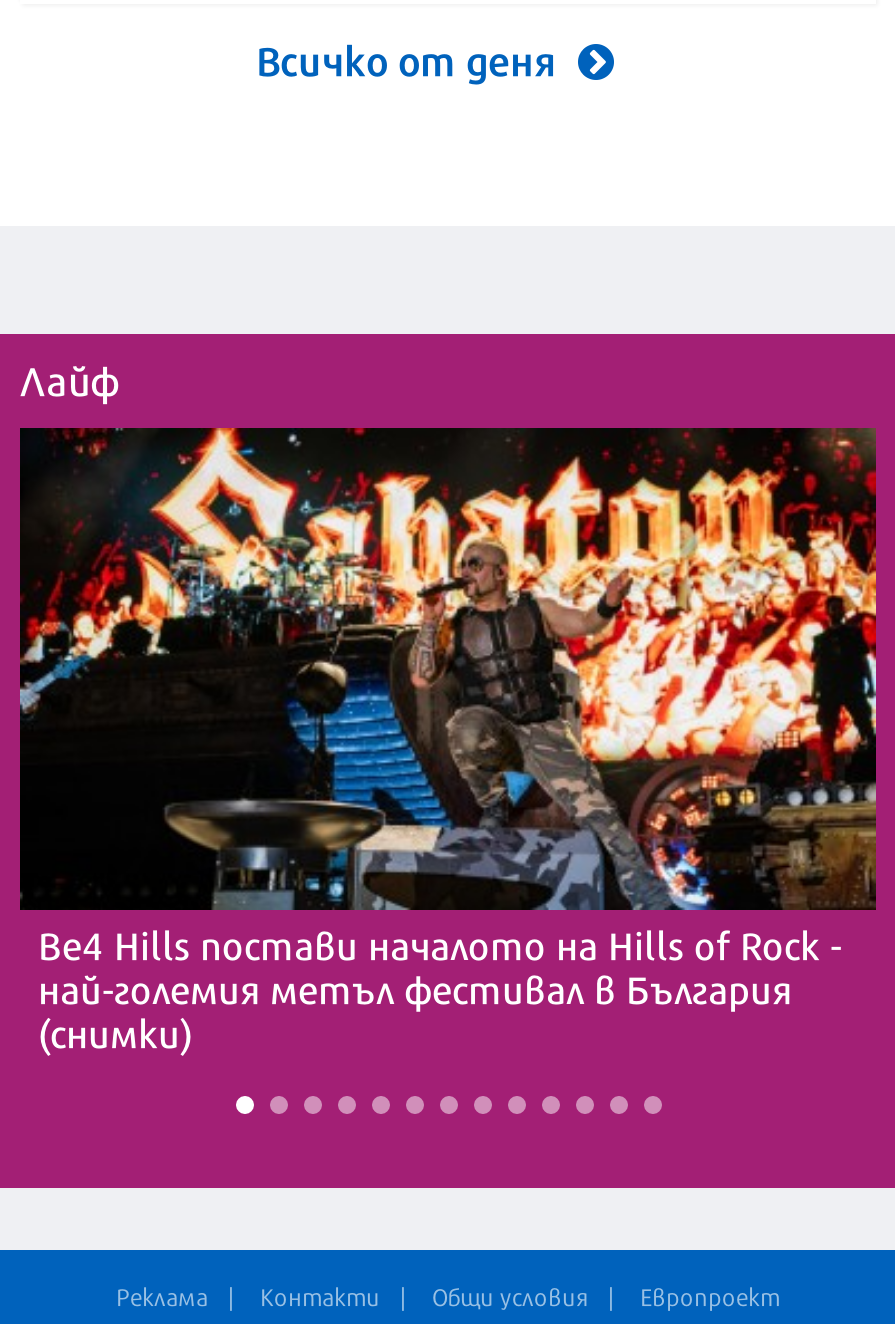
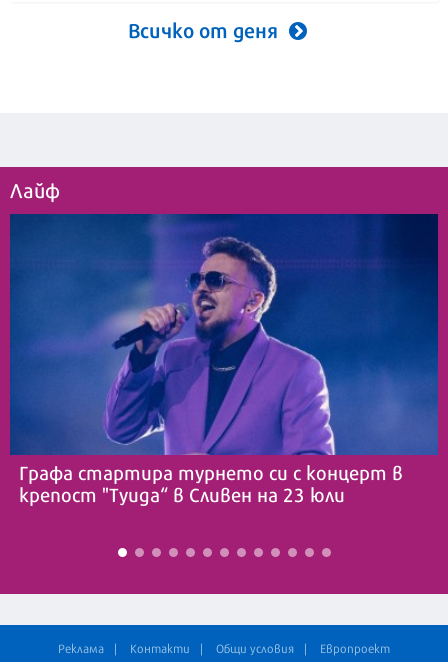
- [image]
- Be4 Hills постави началото на Hills of Rock -
- най-големия метъл фестивал в България
- (снимки)
+ [image]
+ Графа стартира турнето си с концерт в
+ крепост "Туида“ в Сливен на 23 юли
